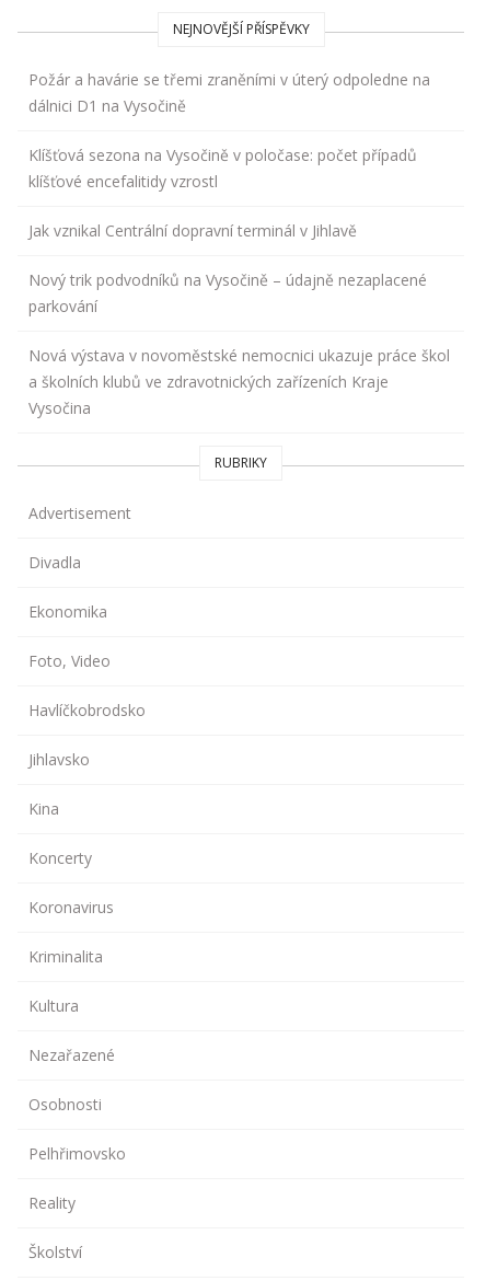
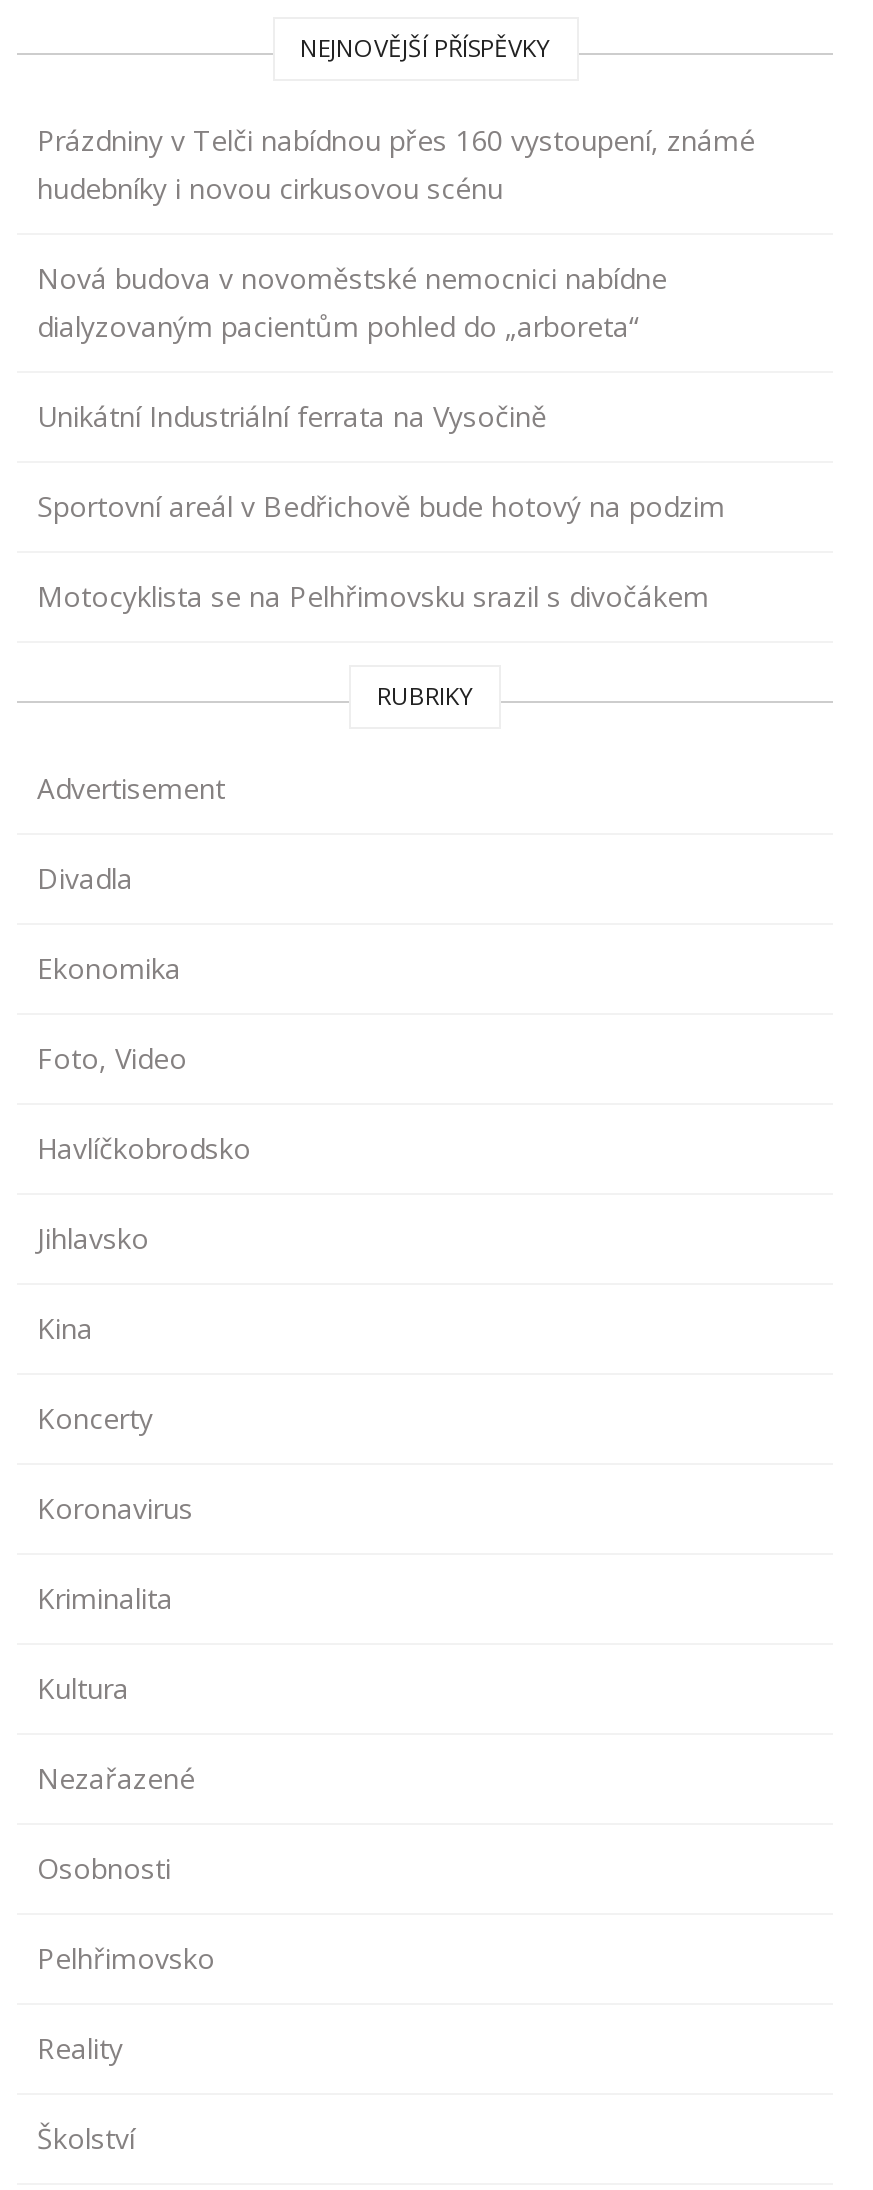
- Požár a havárie se třemi zraněními v úterý odpoledne na
- dálnici D1 na Vysočině
+ Prázdniny v Telči nabídnou přes 160 vystoupení, známé
+ hudebníky i novou cirkusovou scénu

- Klíšťová sezona na Vysočině v poločase: počet případů
- klíšťové encefalitidy vzrostl
+ Nová budova v novoměstské nemocnici nabídne
+ dialyzovaným pacientům pohled do „arboreta“

- Jak vznikal Centrální dopravní terminál v Jihlavě
+ Unikátní Industriální ferrata na Vysočině

- Nový trik podvodníků na Vysočině – údajně nezaplacené
- parkování
+ Sportovní areál v Bedřichově bude hotový na podzim

- Nová výstava v novoměstské nemocnici ukazuje práce škol
- a školních klubů ve zdravotnických zařízeních Kraje
- Vysočina
+ Motocyklista se na Pelhřimovsku srazil s divočákem
